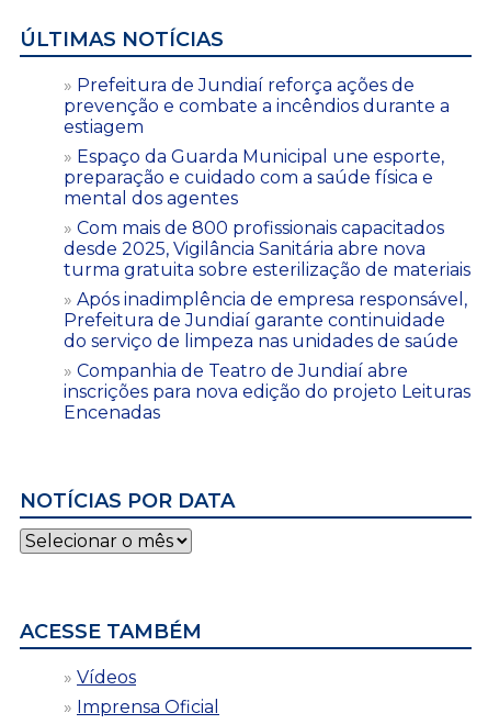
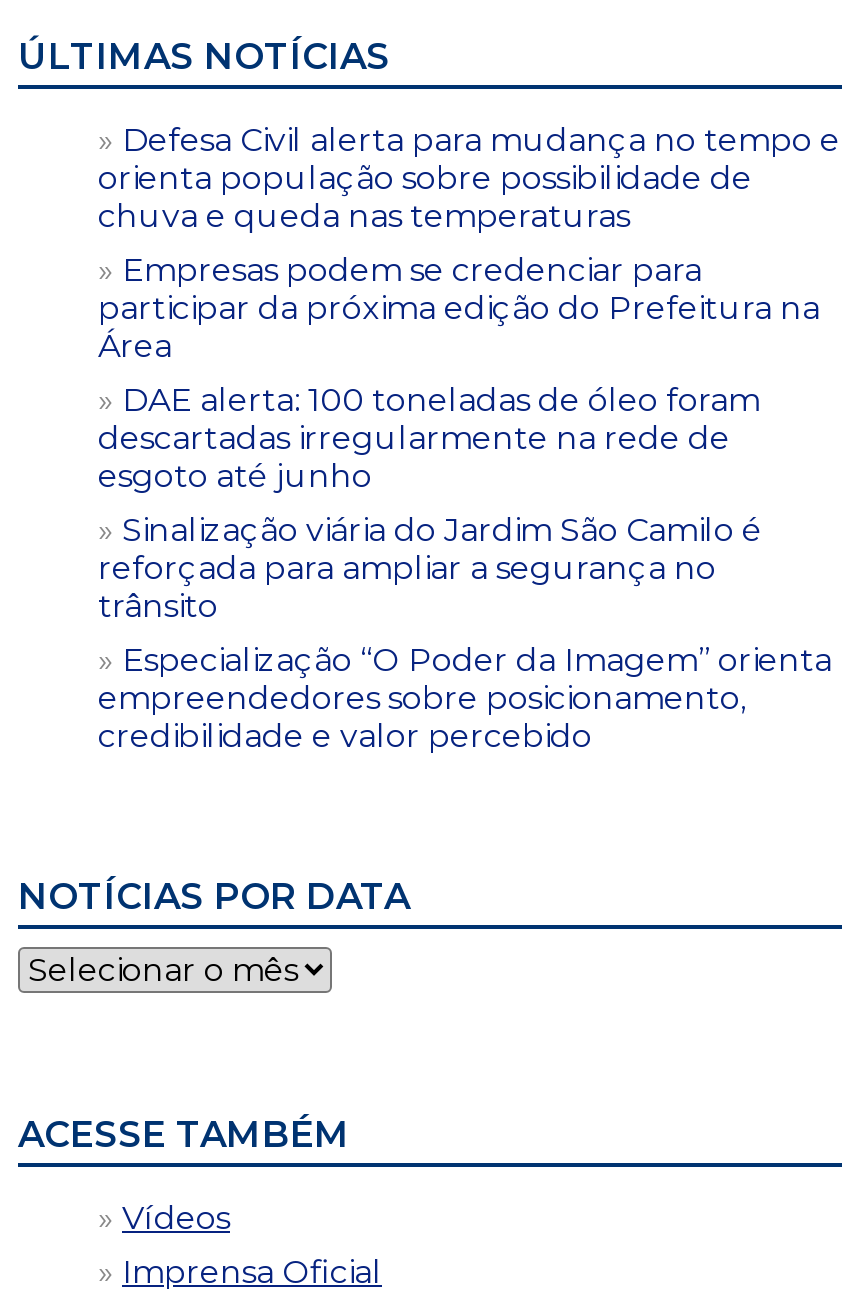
- Prefeitura de Jundiaí reforça ações de
- prevenção e combate a incêndios durante a
- estiagem
- Espaço da Guarda Municipal une esporte,
- preparação e cuidado com a saúde física e
- mental dos agentes
- Com mais de 800 profissionais capacitados
- desde 2025, Vigilância Sanitária abre nova
- turma gratuita sobre esterilização de materiais
- Após inadimplência de empresa responsável,
- Prefeitura de Jundiaí garante continuidade
- do serviço de limpeza nas unidades de saúde
- Companhia de Teatro de Jundiaí abre
- inscrições para nova edição do projeto Leituras
- Encenadas
+ Defesa Civil alerta para mudança no tempo e
+ orienta população sobre possibilidade de
+ chuva e queda nas temperaturas
+ Empresas podem se credenciar para
+ participar da próxima edição do Prefeitura na
+ Área
+ DAE alerta: 100 toneladas de óleo foram
+ descartadas irregularmente na rede de
+ esgoto até junho
+ Sinalização viária do Jardim São Camilo é
+ reforçada para ampliar a segurança no
+ trânsito
+ Especialização “O Poder da Imagem” orienta
+ empreendedores sobre posicionamento,
+ credibilidade e valor percebido
